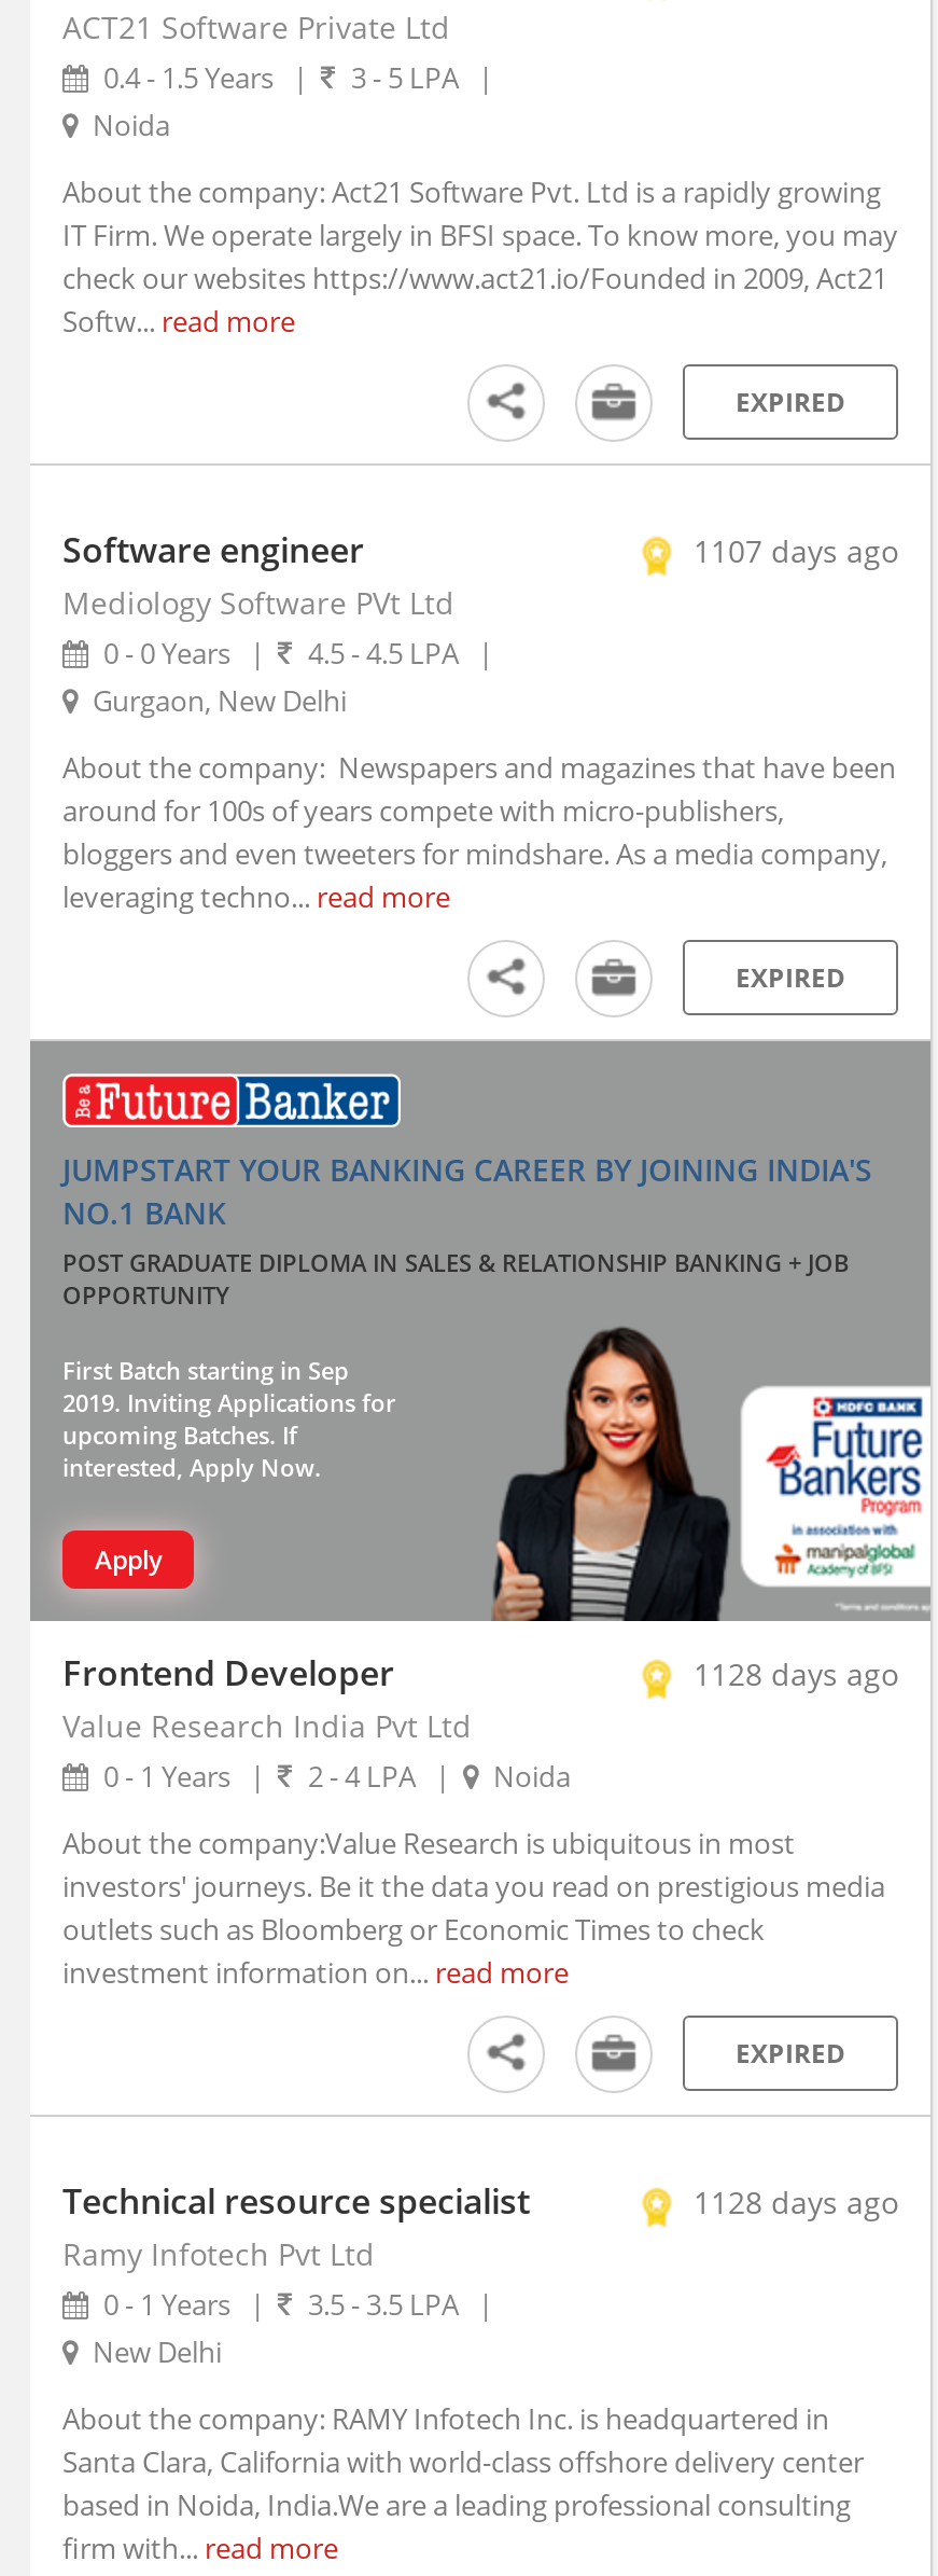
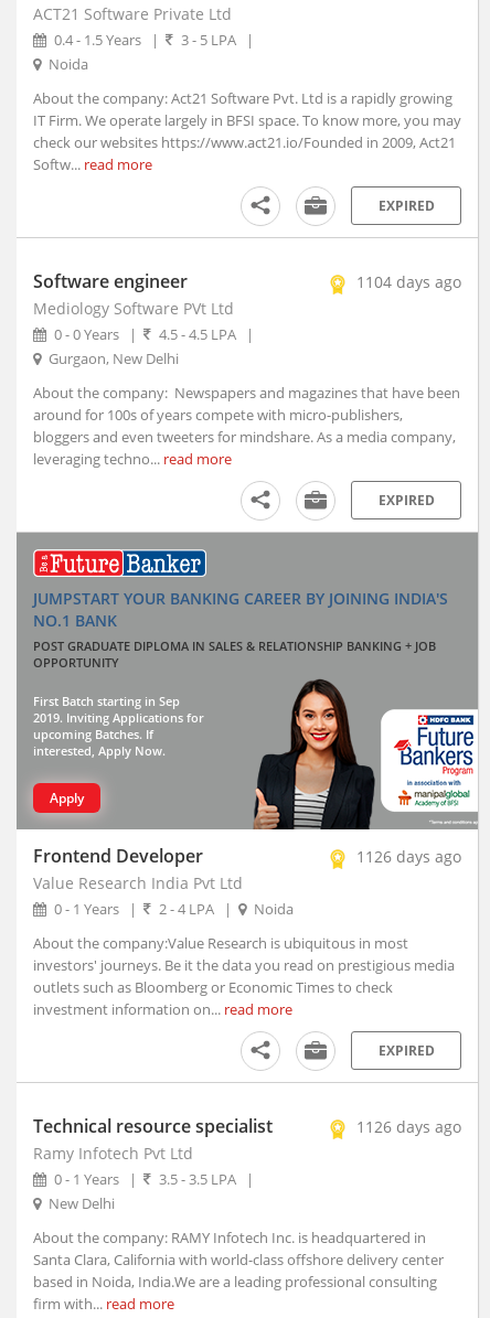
- 1107 days ago
+ 1104 days ago

- 1128 days ago
+ 1126 days ago

- 1128 days ago
+ 1126 days ago
